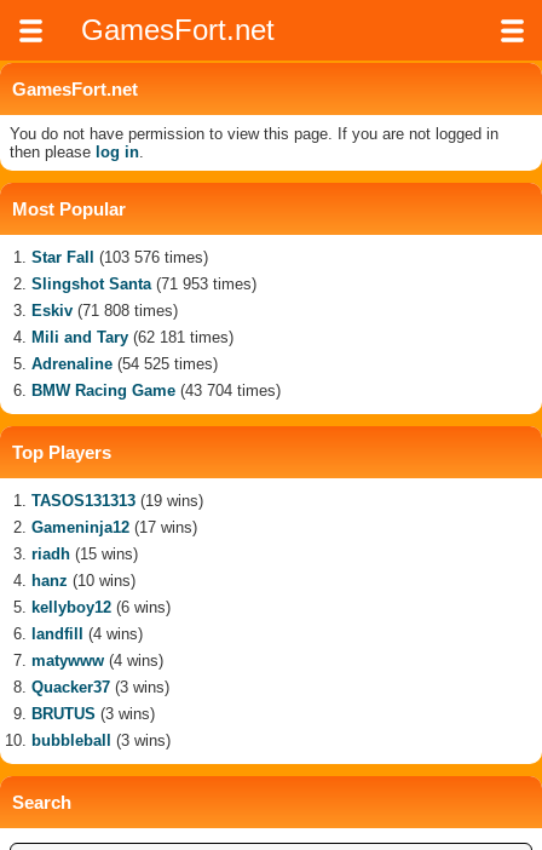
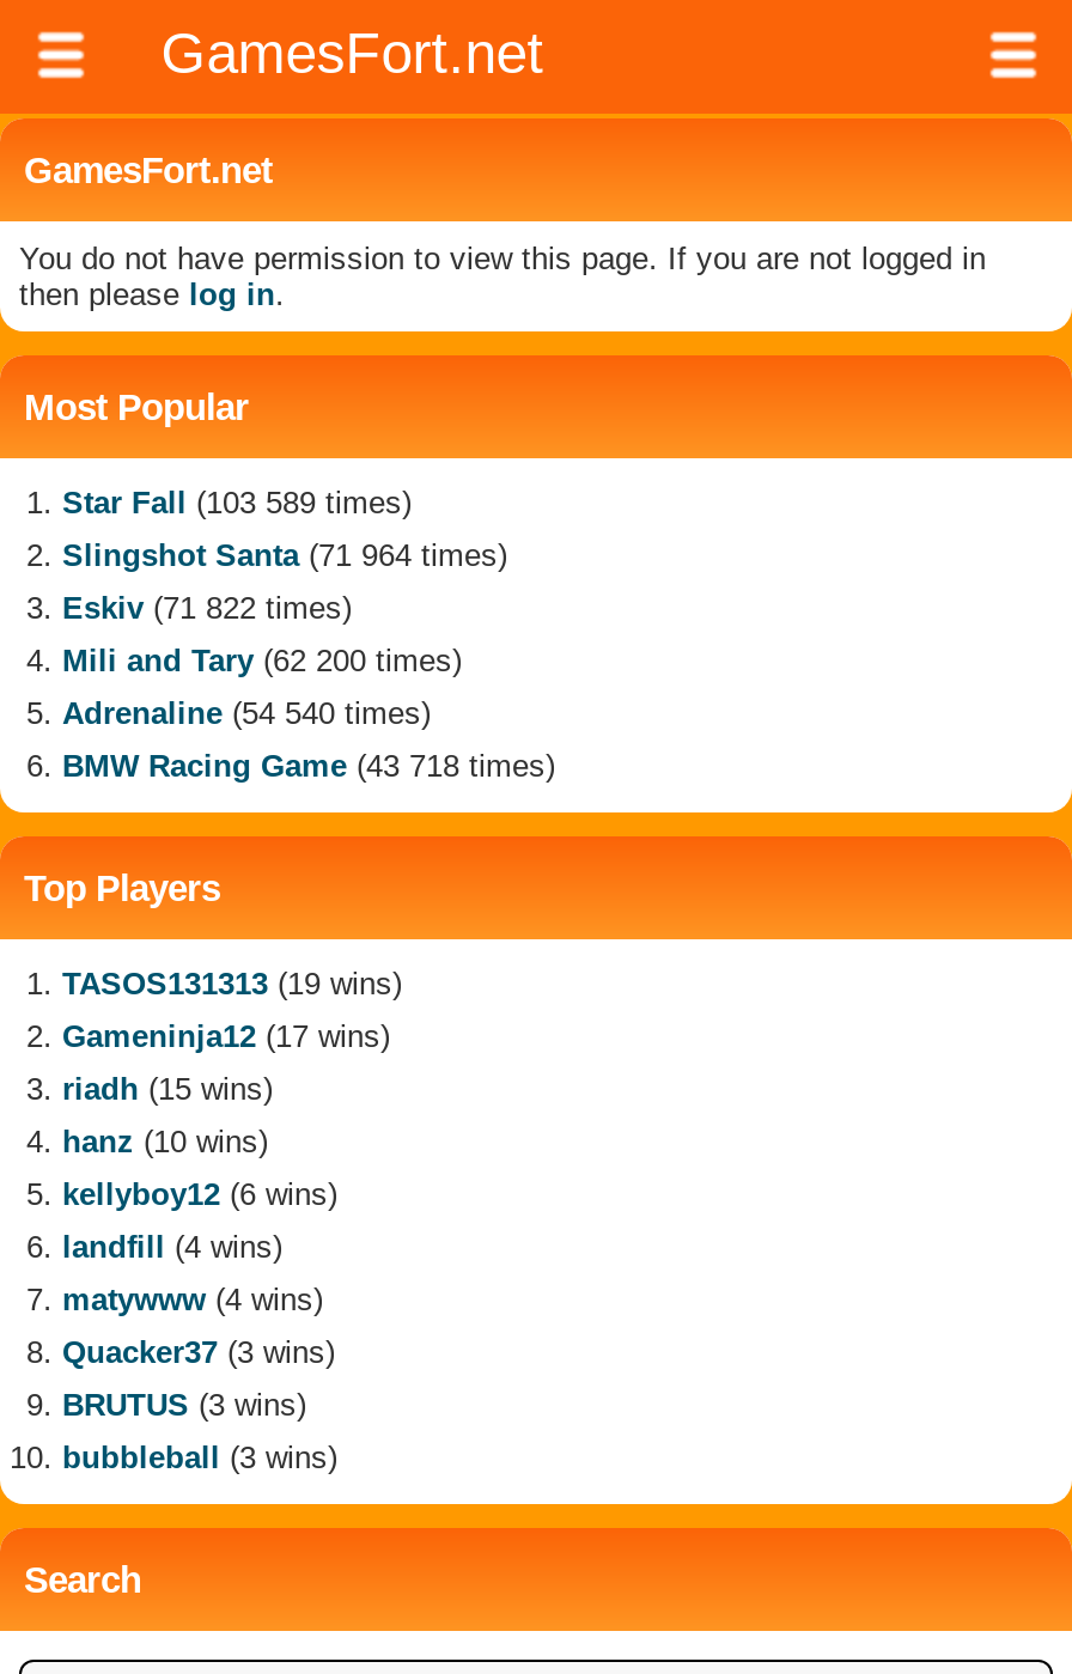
- Star Fall (103 576 times)
+ Star Fall (103 589 times)

- Slingshot Santa (71 953 times)
+ Slingshot Santa (71 964 times)

- Eskiv (71 808 times)
+ Eskiv (71 822 times)

- Mili and Tary (62 181 times)
+ Mili and Tary (62 200 times)

- Adrenaline (54 525 times)
+ Adrenaline (54 540 times)

- BMW Racing Game (43 704 times)
+ BMW Racing Game (43 718 times)
